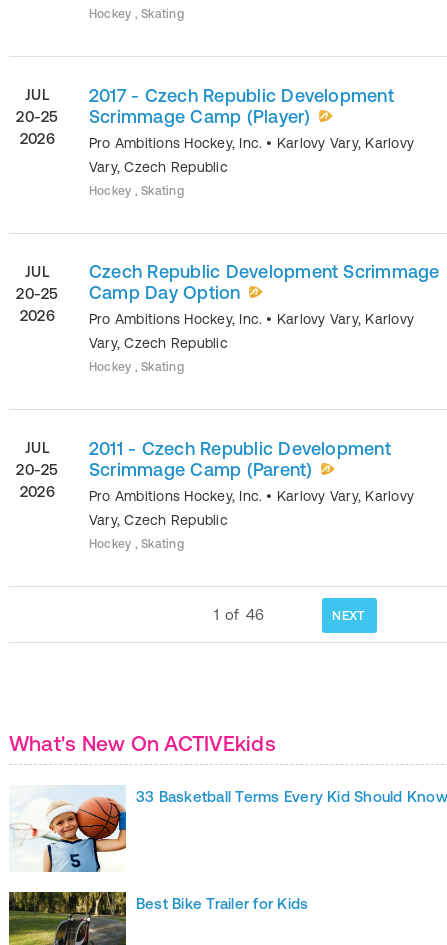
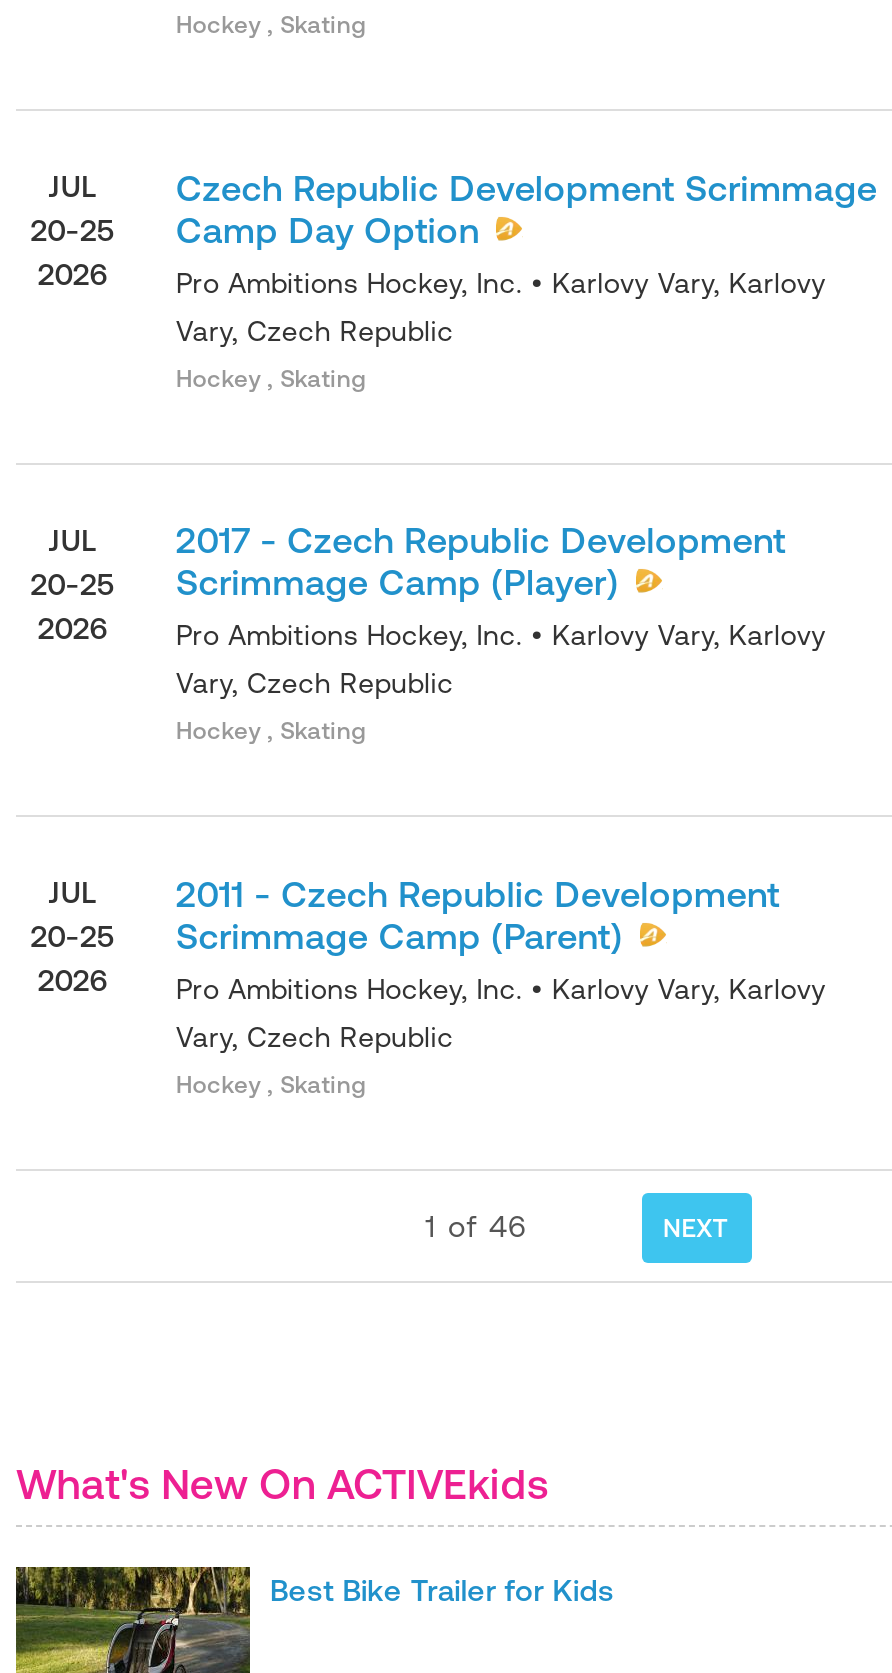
moved down: 2017 - Czech Republic Development | Scrimmage Camp (Player)

moved up: Czech Republic Development Scrimmage | Camp Day Option

- [image]
- 33 Basketball Terms Every Kid Should Know
